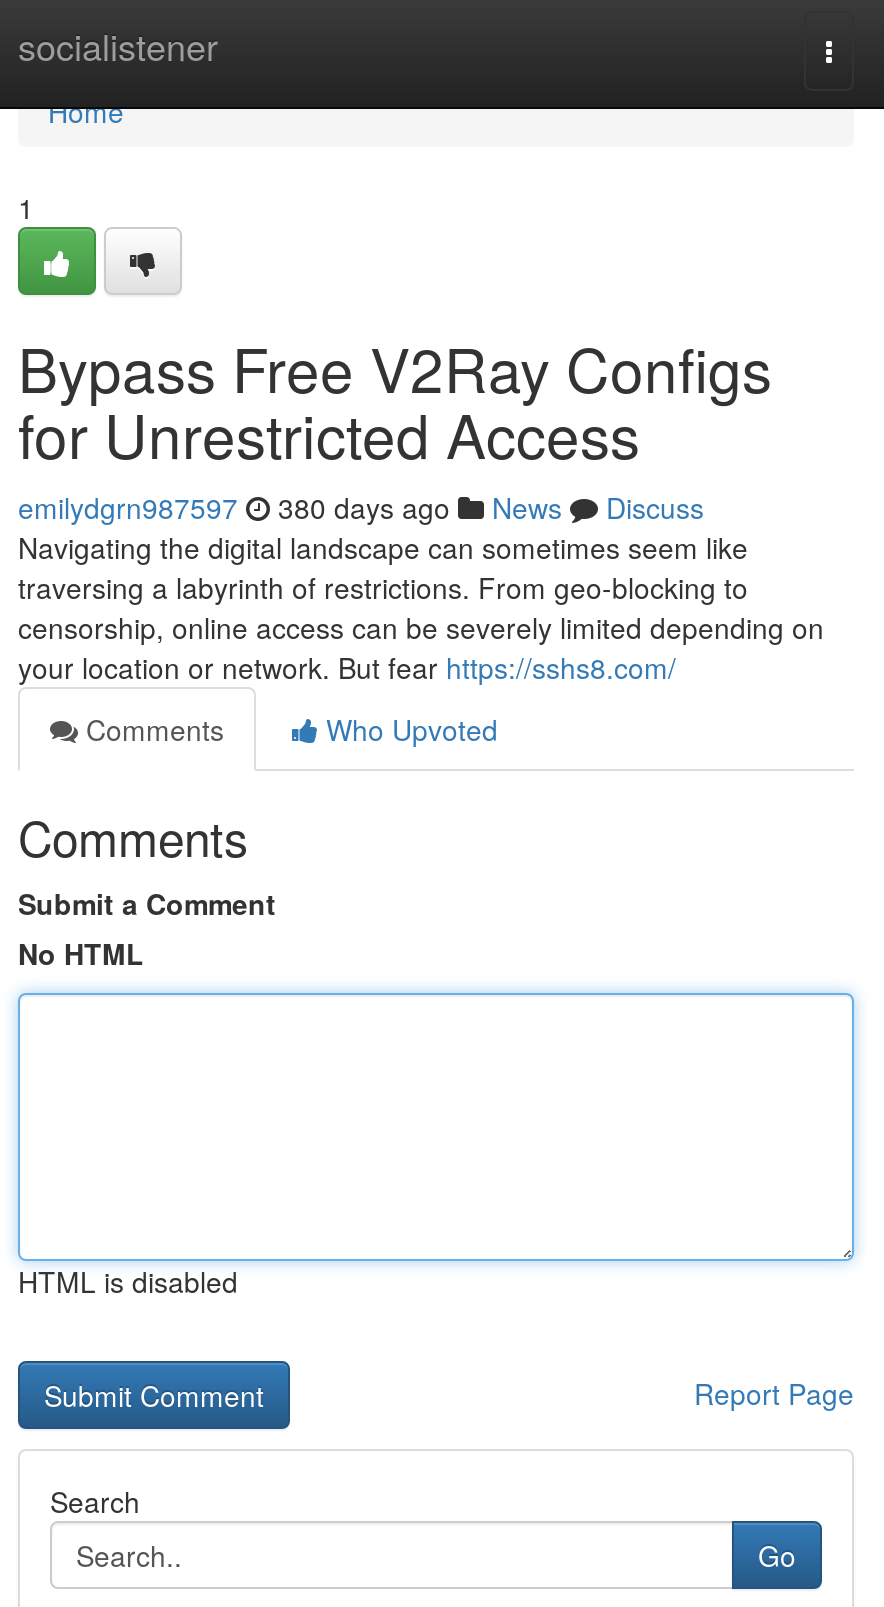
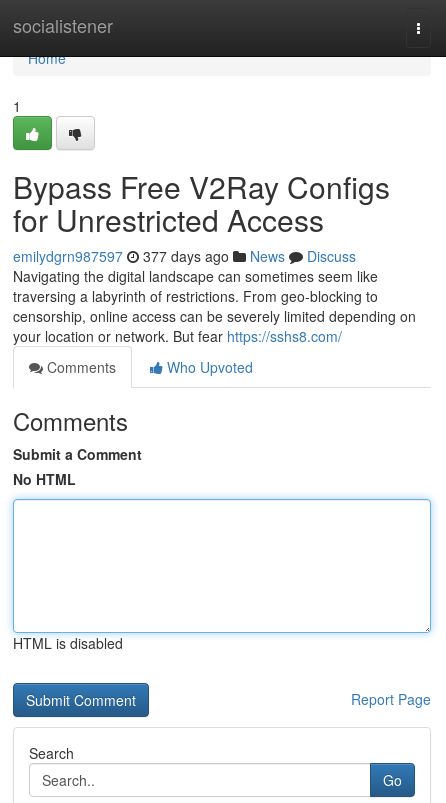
- emilydgrn987597 380 days ago News Discuss
+ emilydgrn987597 377 days ago News Discuss
